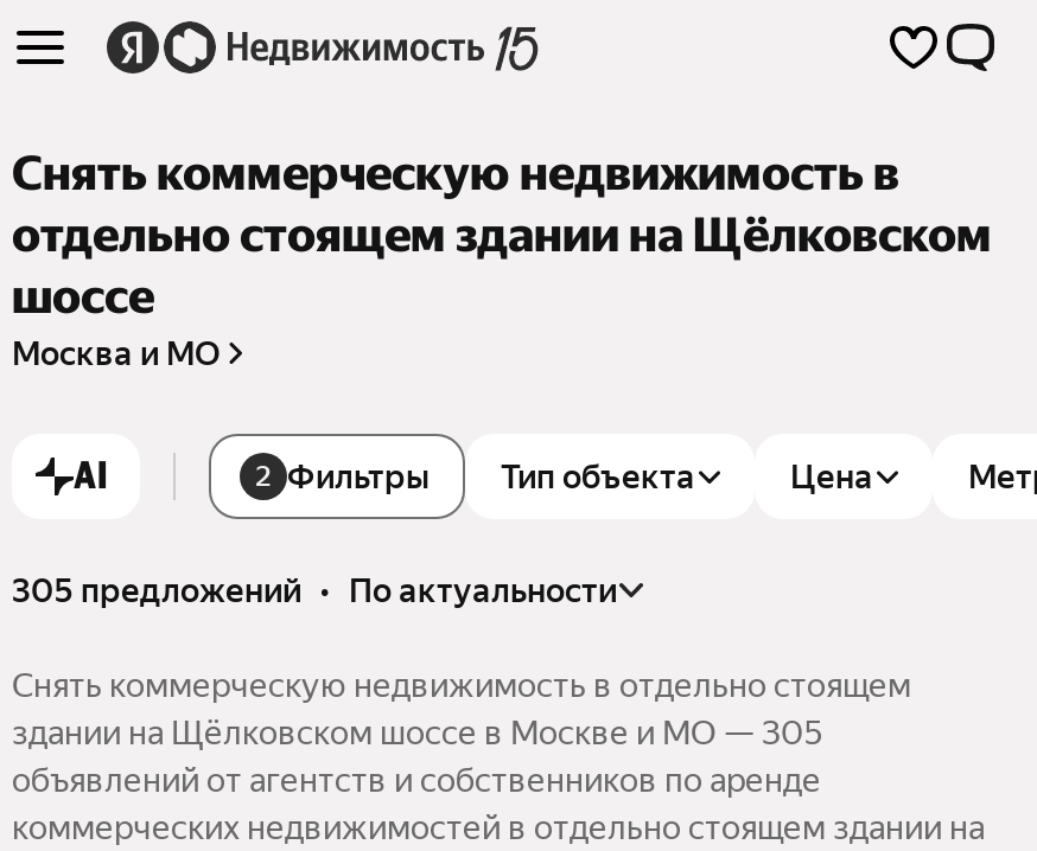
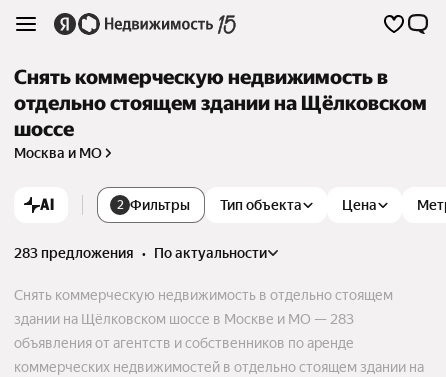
- 305 предложений • по актуальности
+ 283 предложения • по актуальности

- здании на Щёлковском шоссе в Москве и МО — 305
+ здании на Щёлковском шоссе в Москве и МО — 283

- объявлений от агентств и собственников по аренде
+ объявления от агентств и собственников по аренде
